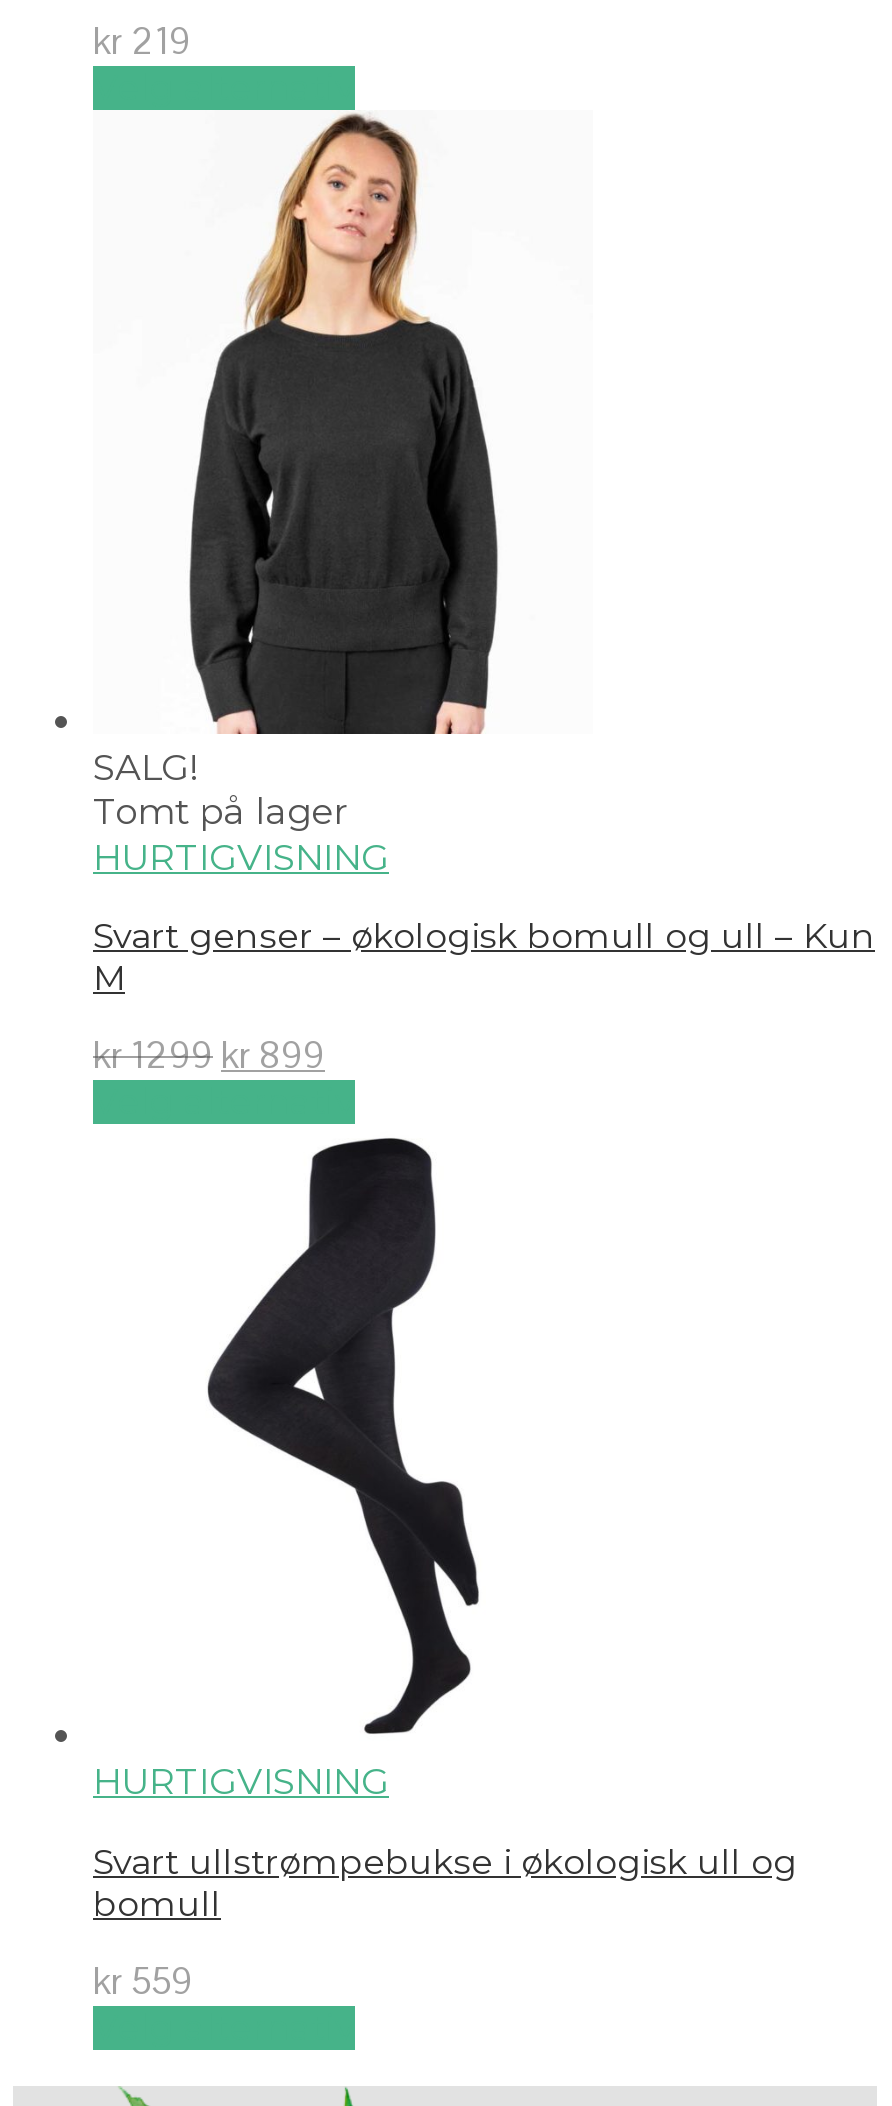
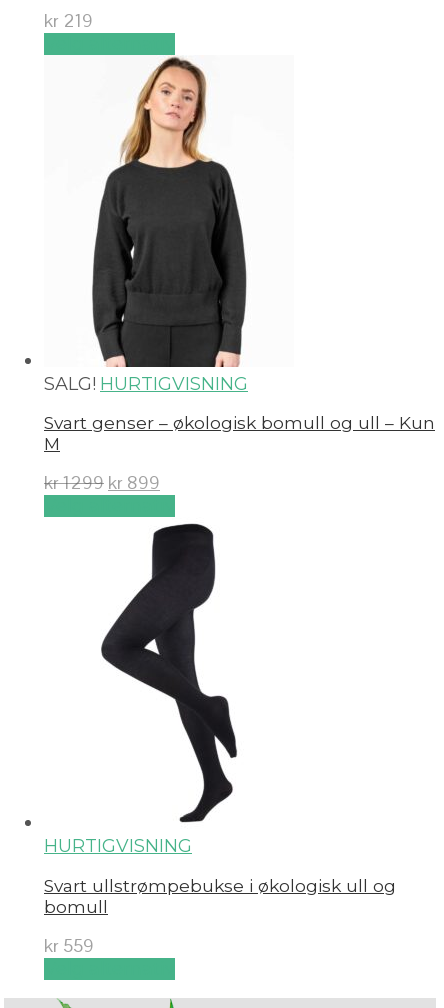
- SALG!
- Tomt på lager
- HURTIGVISNING
+ SALG! HURTIGVISNING
